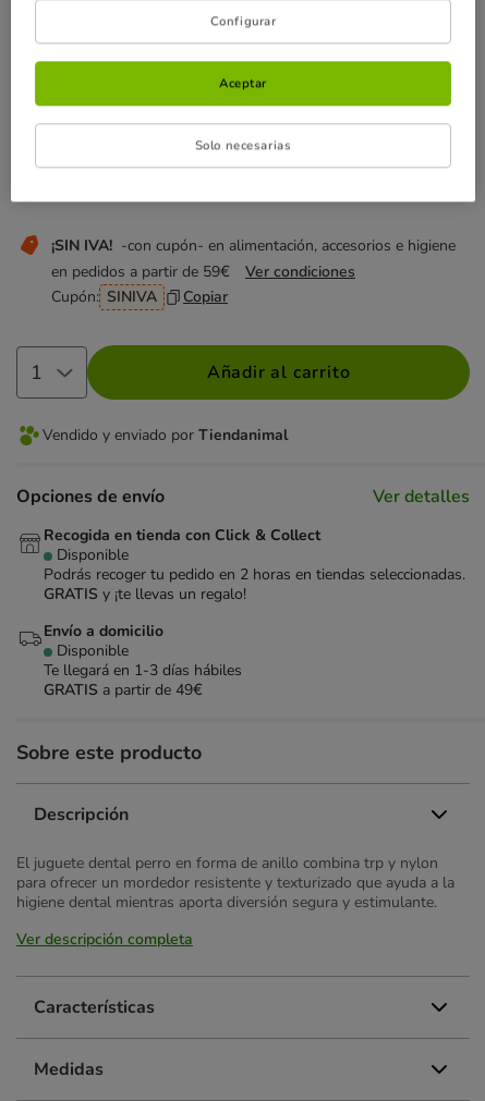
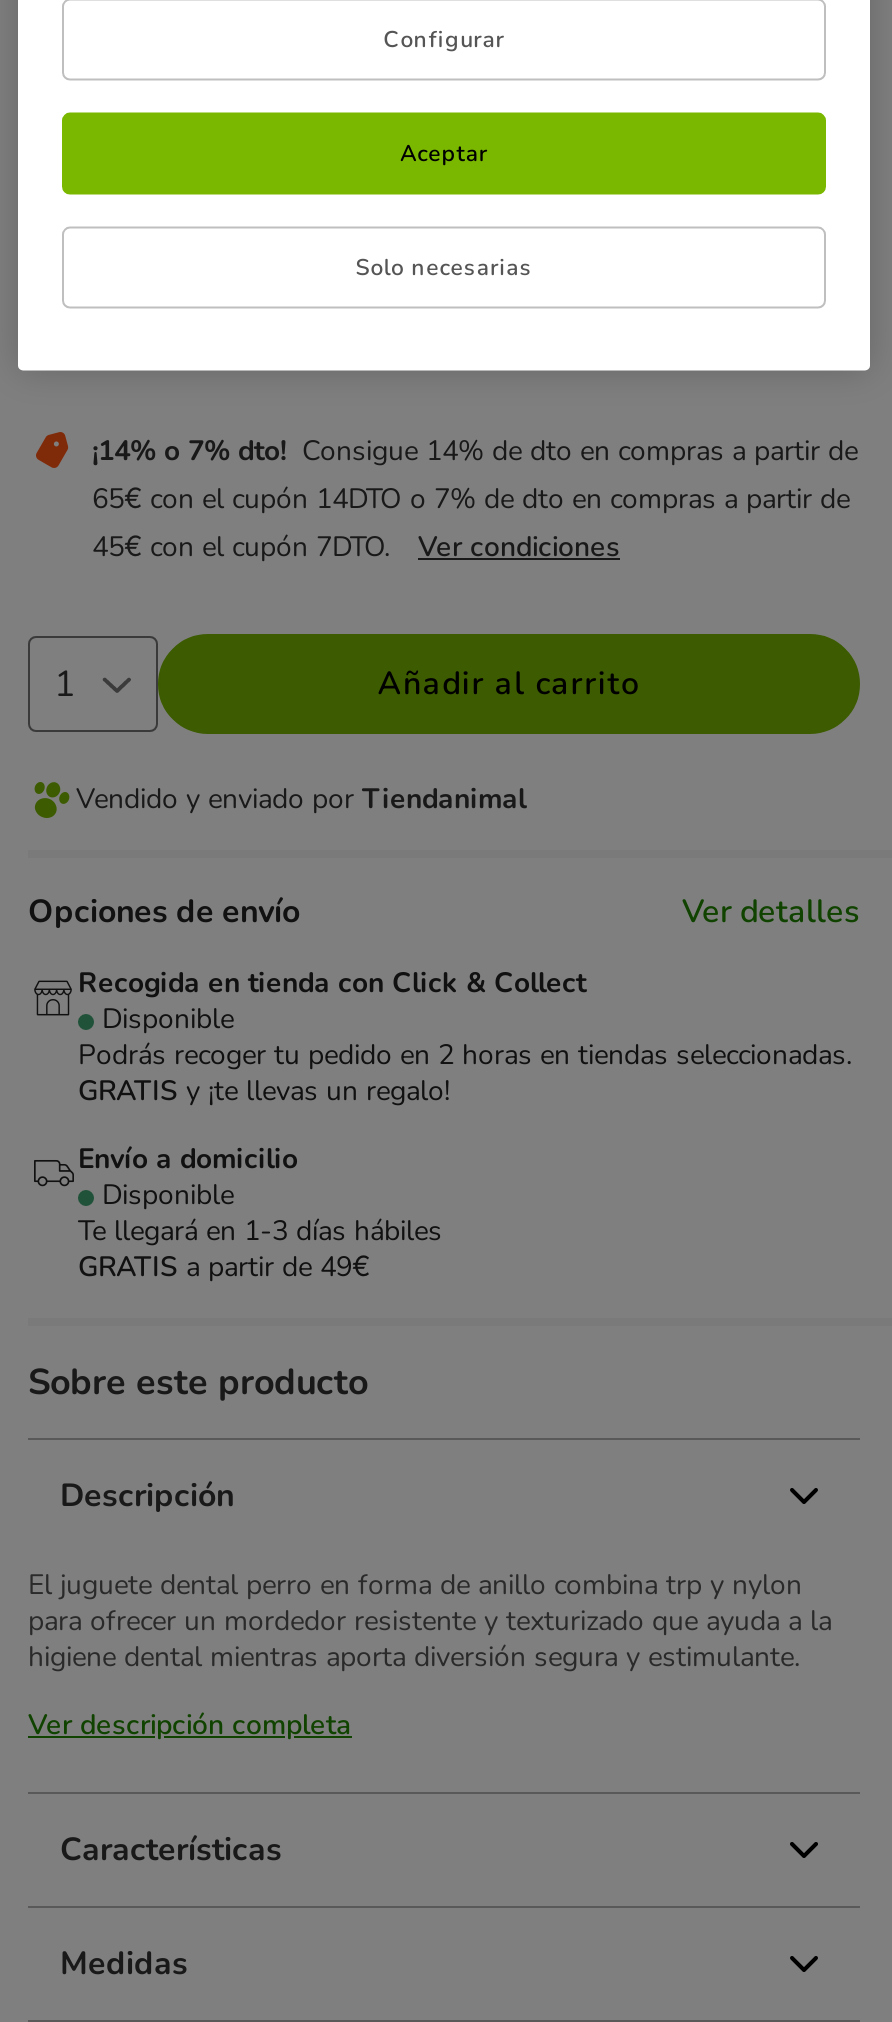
- ¡SIN IVA! -con cupón- en alimentación, accesorios e higiene
- en pedidos a partir de 59€ Ver condiciones
- Cupón: SINIVA
- Copiar
+ ¡14% o 7% dto! Consigue 14% de dto en compras a partir de
+ 65€ con el cupón 14DTO o 7% de dto en compras a partir de
+ 45€ con el cupón 7DTO. Ver condiciones
